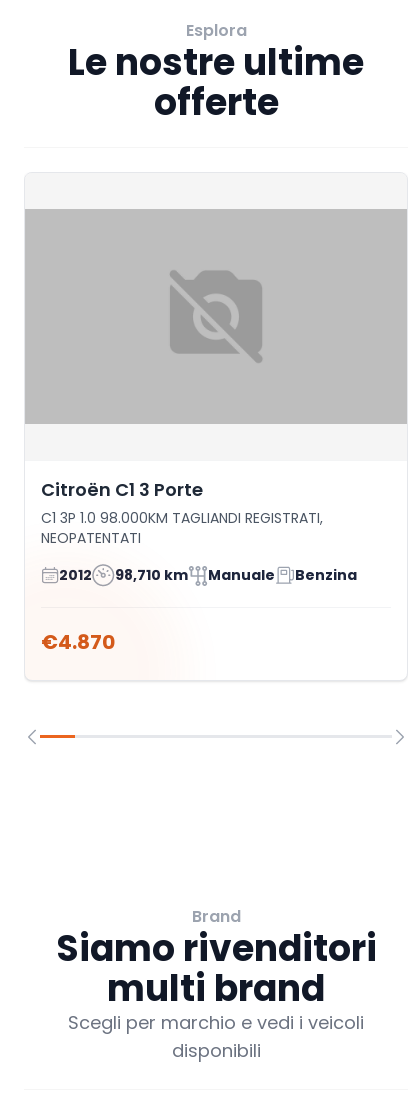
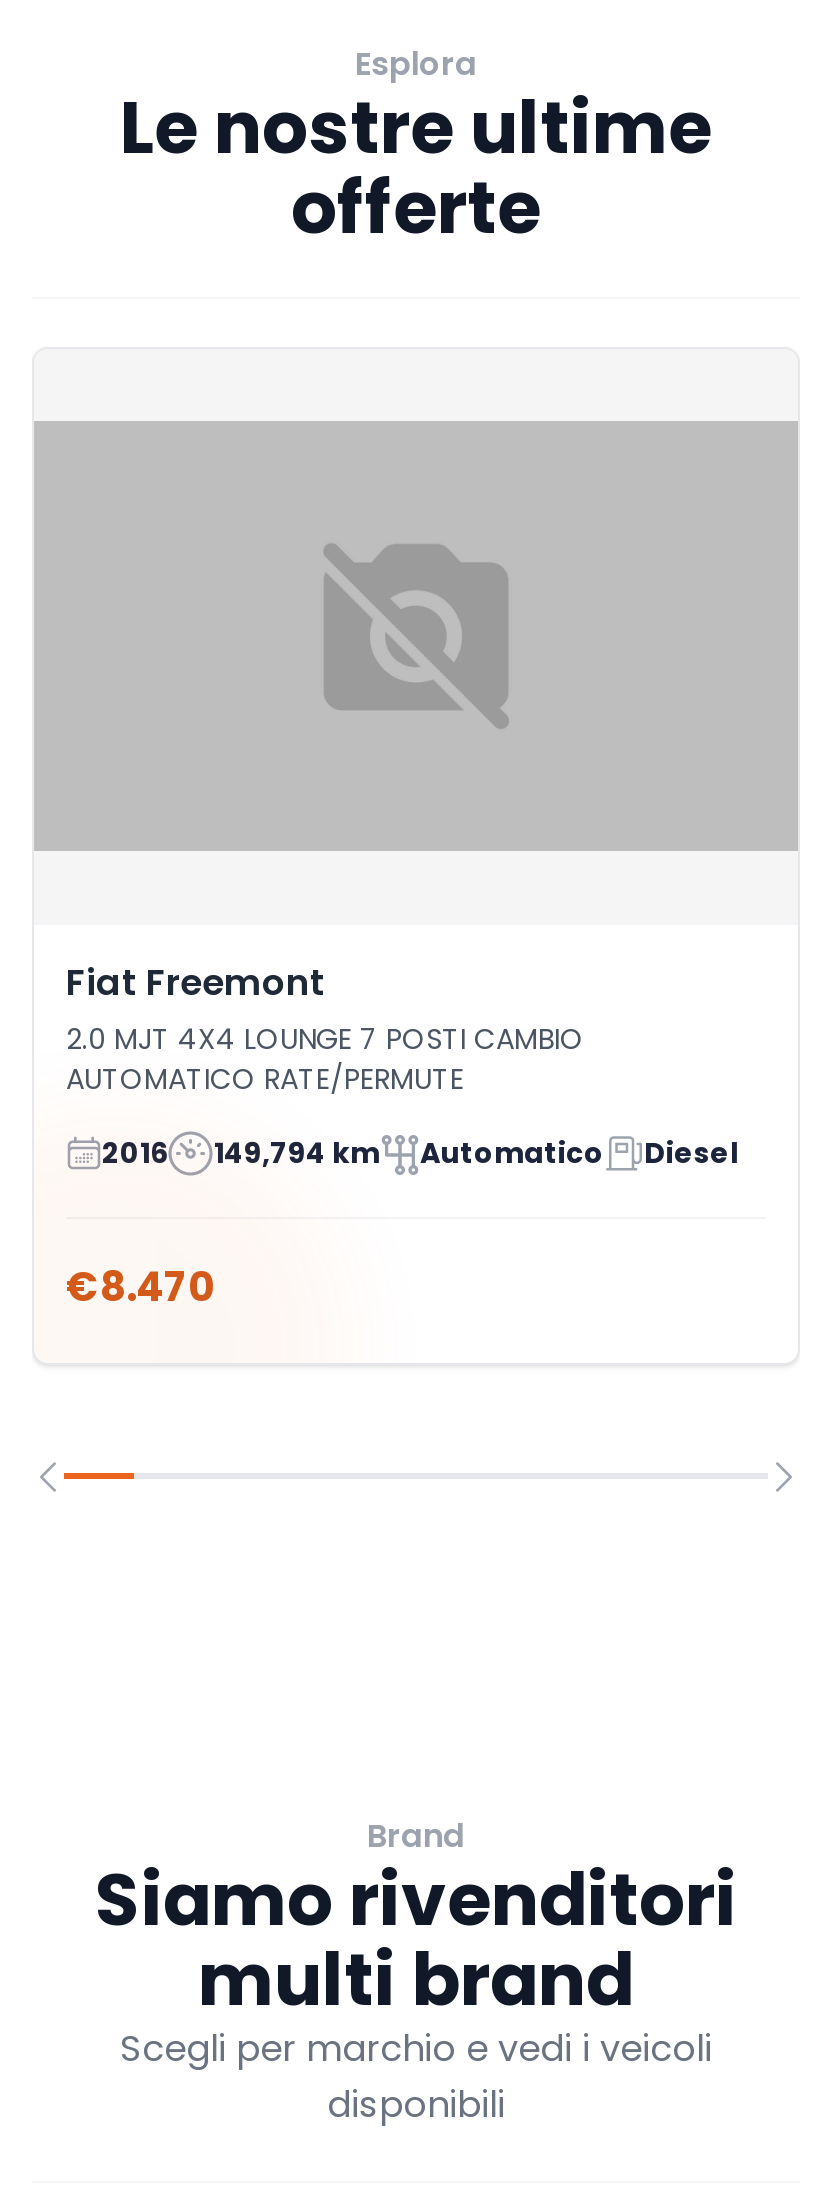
- Citroën C1 3 Porte
- C1 3P 1.0 98.000KM TAGLIANDI REGISTRATI,
- NEOPATENTATI
+ Fiat Freemont
+ 2.0 MJT 4X4 LOUNGE 7 POSTI CAMBIO
+ AUTOMATICO RATE/PERMUTE

- 2012
- 98,710 km
- Manuale
- Benzina
+ 2016
+ 149,794 km
+ Automatico
+ Diesel

- €4.870
+ €8.470
